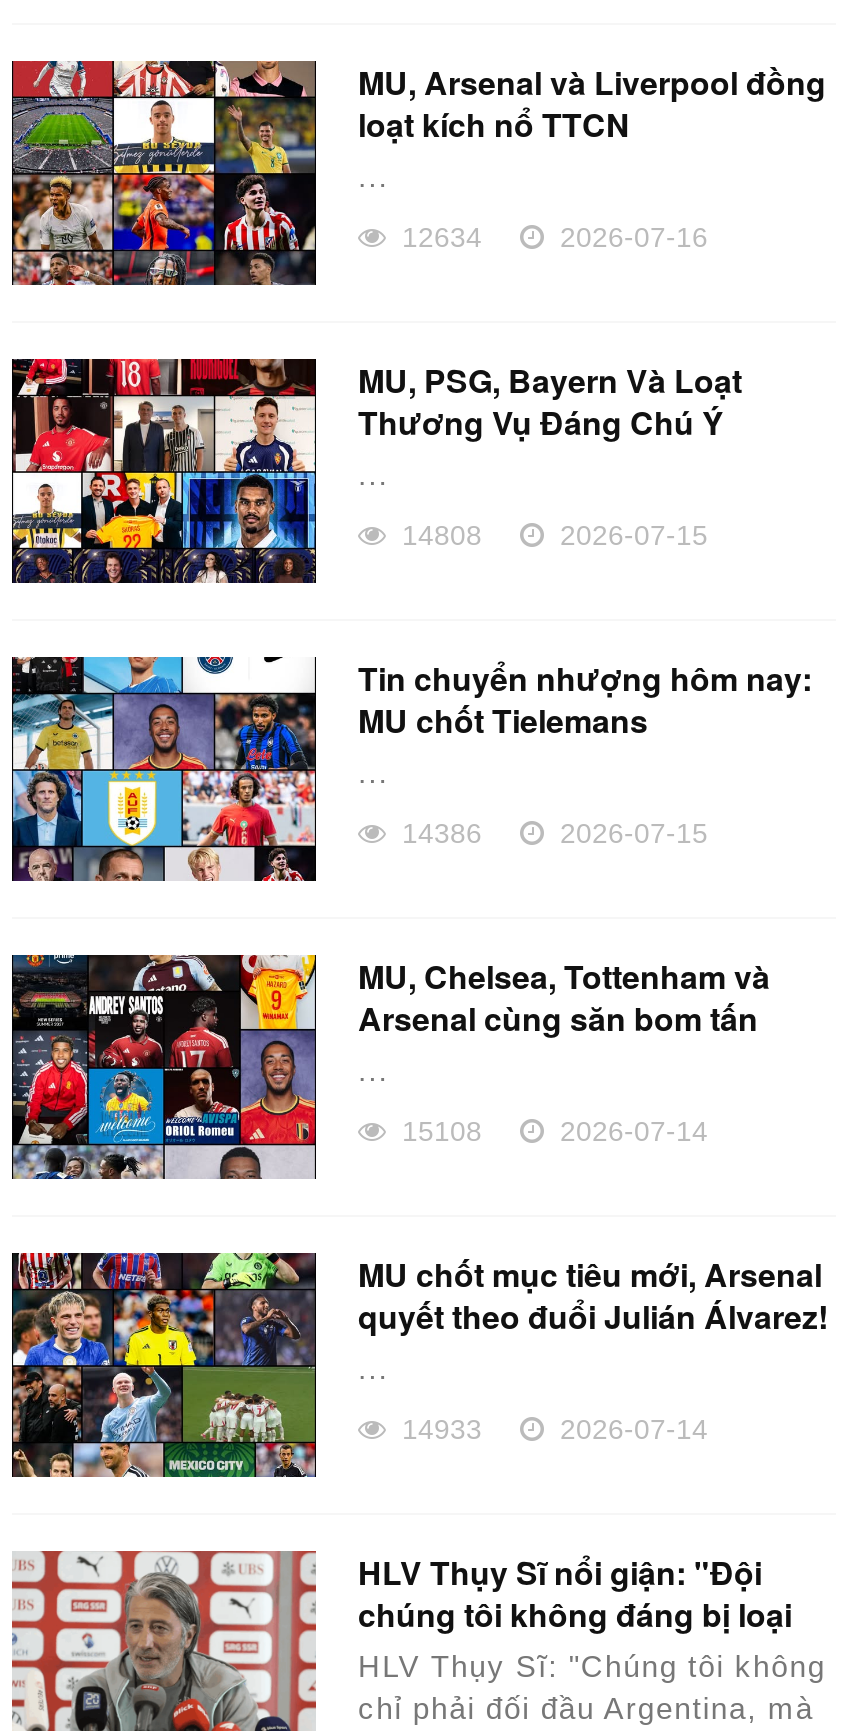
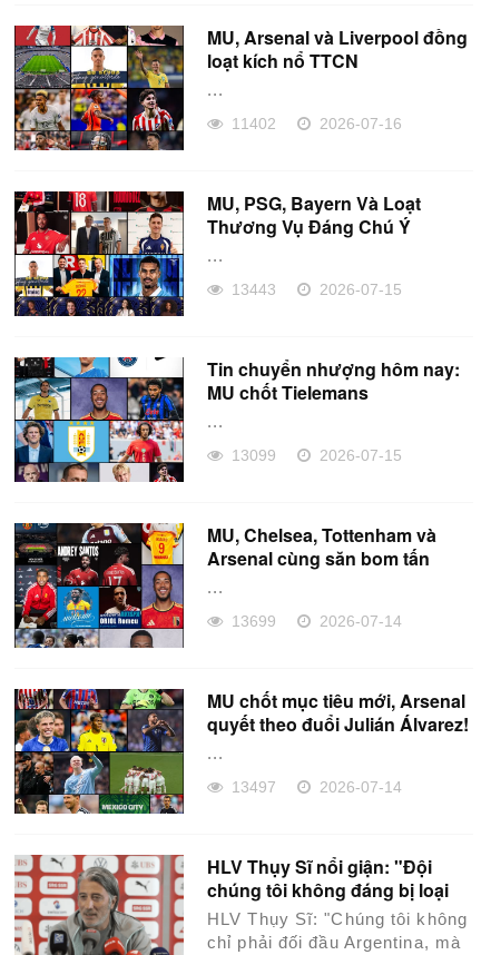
- 12634
+ 11402

- 14808
+ 13443

- 14386
+ 13099

- 15108
+ 13699

- 14933
+ 13497
